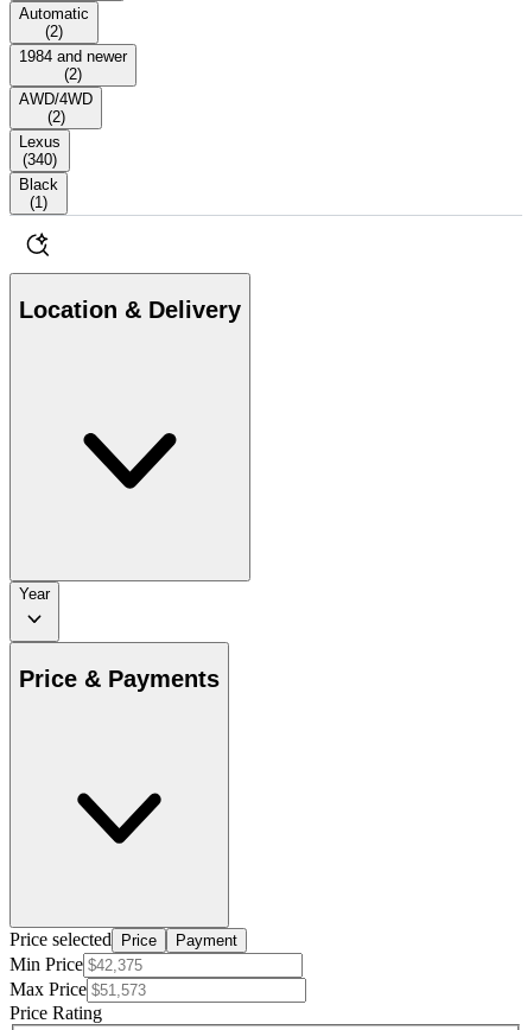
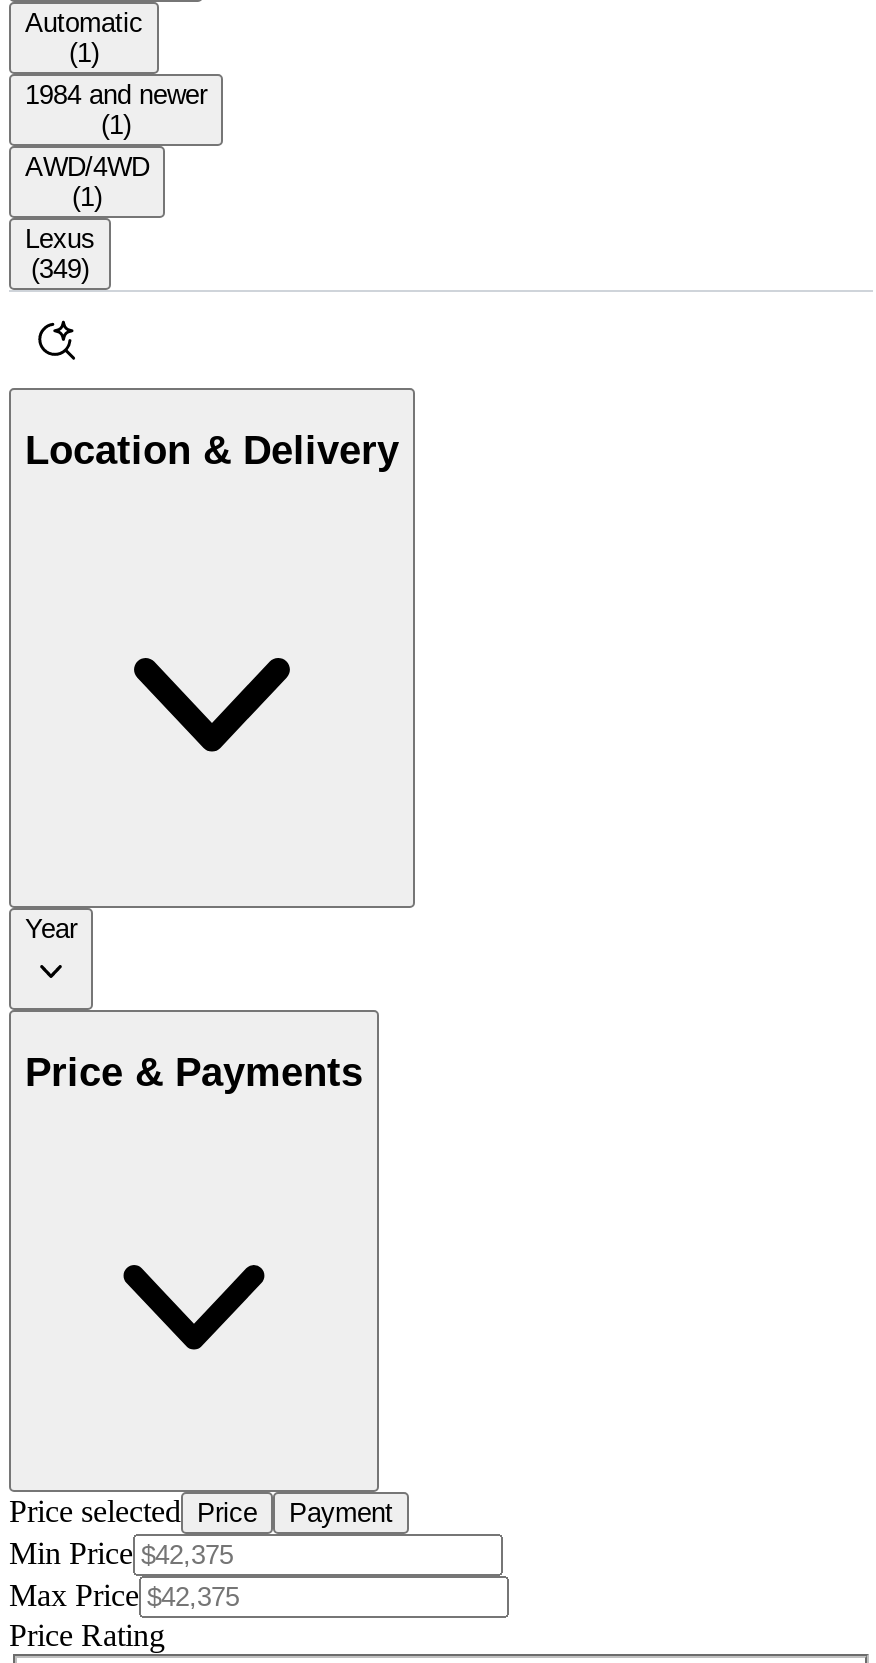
- (2)
+ (1)

- (2)
+ (1)

- (2)
+ (1)

- (340)
- Black
- (1)
+ (349)
